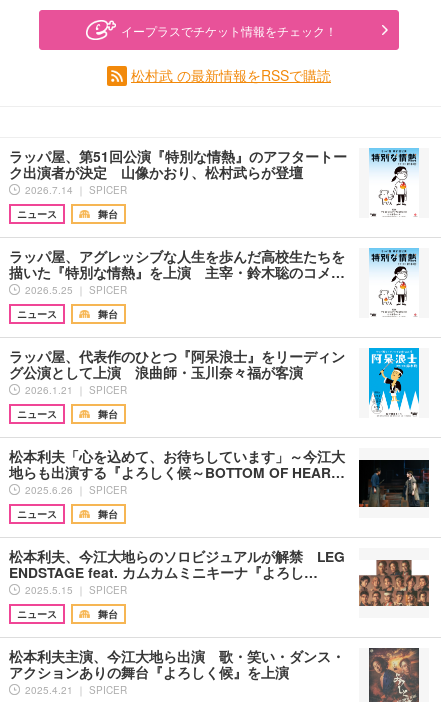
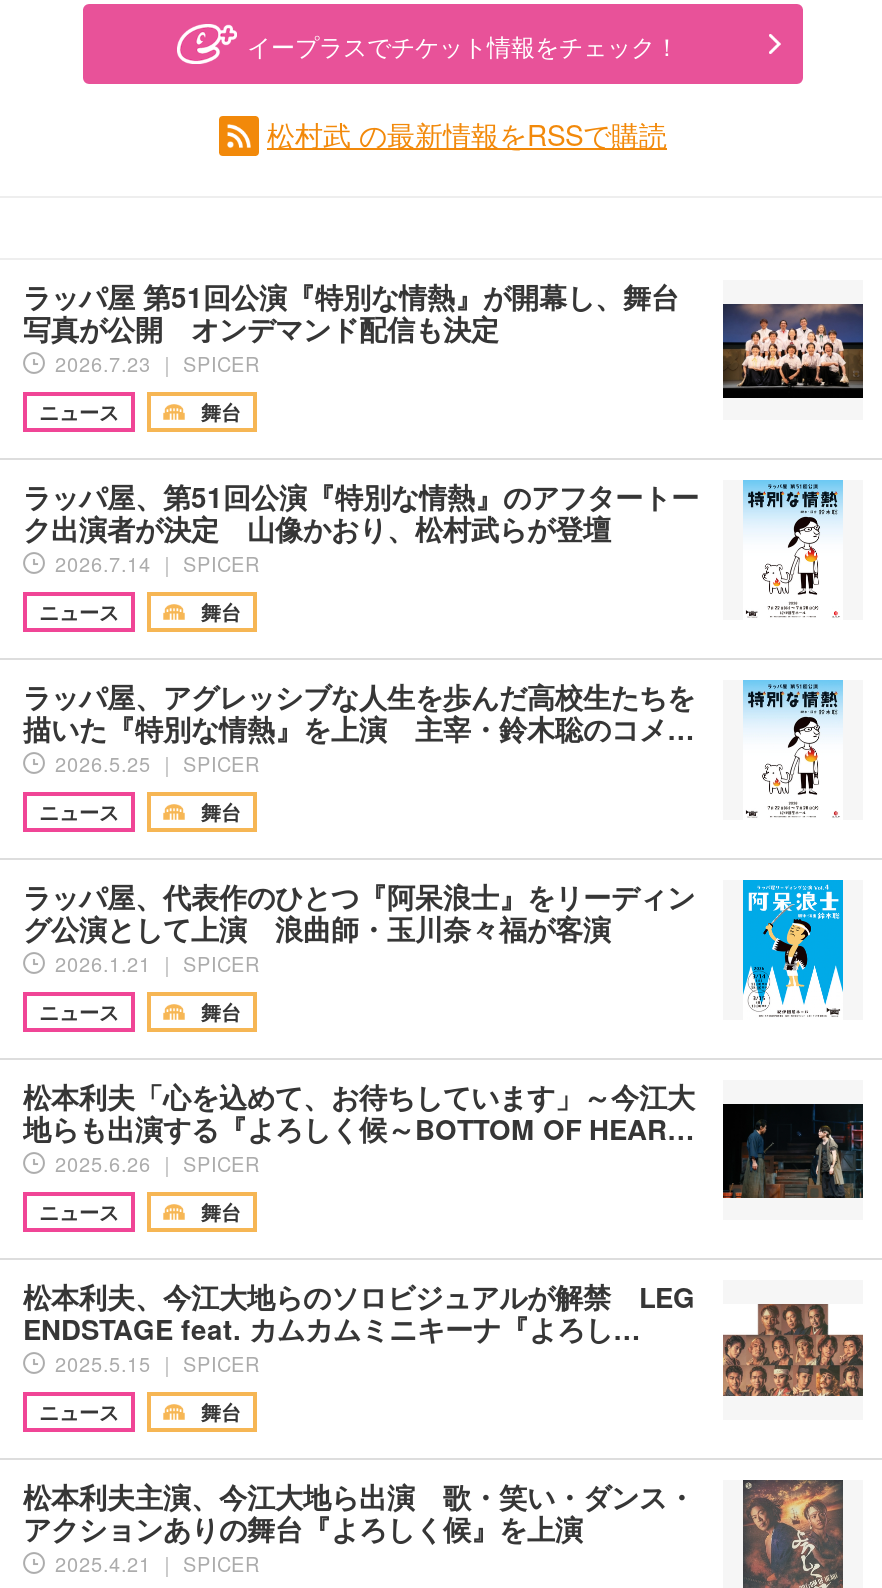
+ [image]
+ ラッパ屋 第51回公演『特別な情熱』が開幕し、舞台
+ 写真が公開 オンデマンド配信も決定
+ 2026.7.23 ｜ SPICER
+ ニュース
+ 舞台
